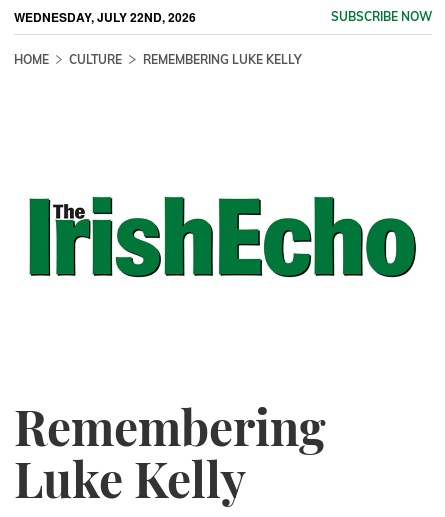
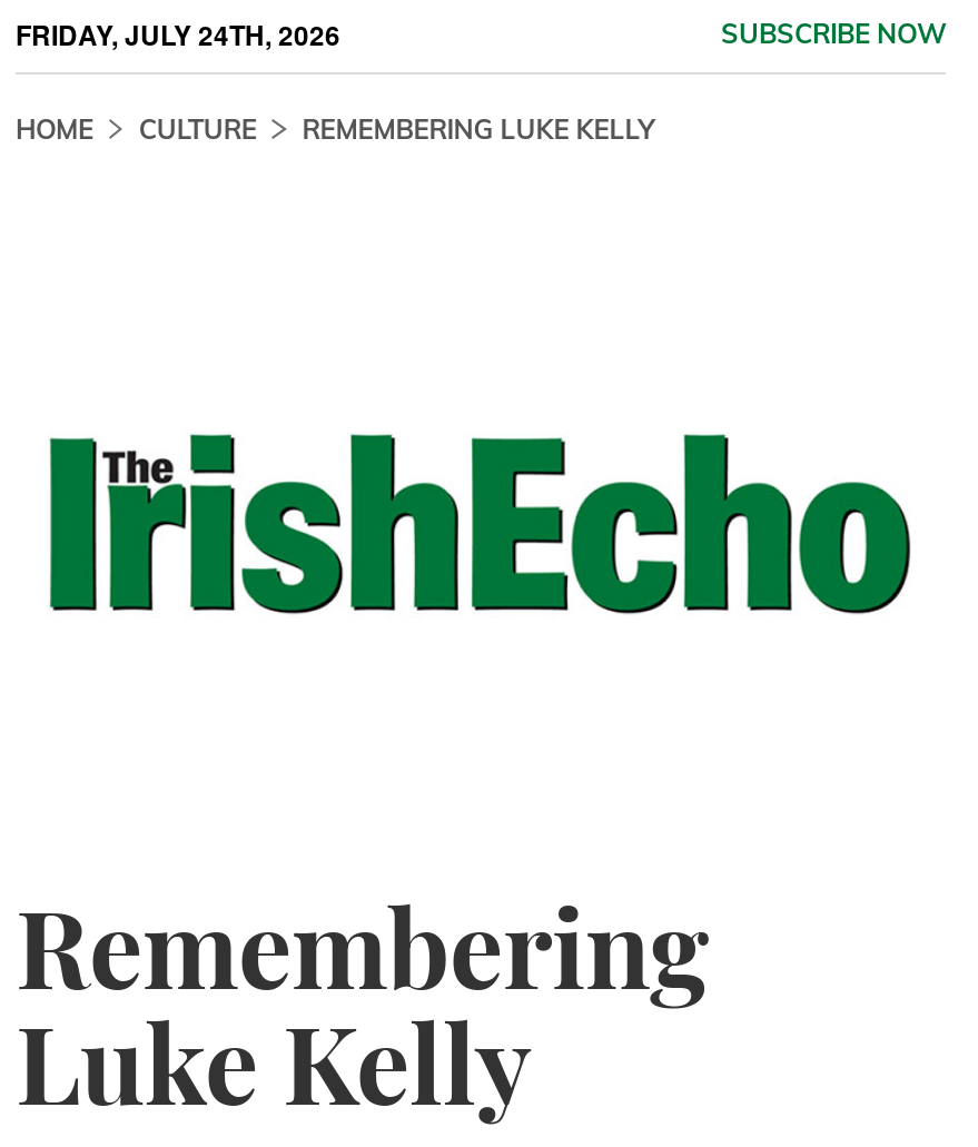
- WEDNESDAY, JULY 22ND, 2026
+ FRIDAY, JULY 24TH, 2026
